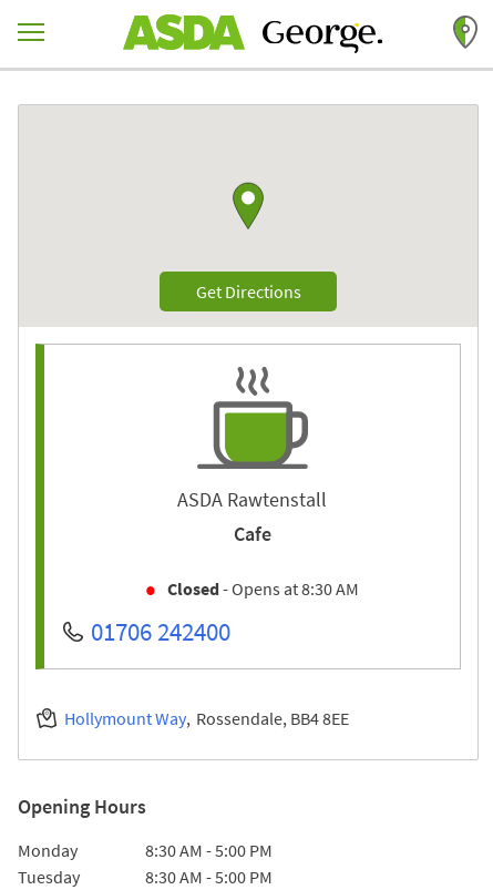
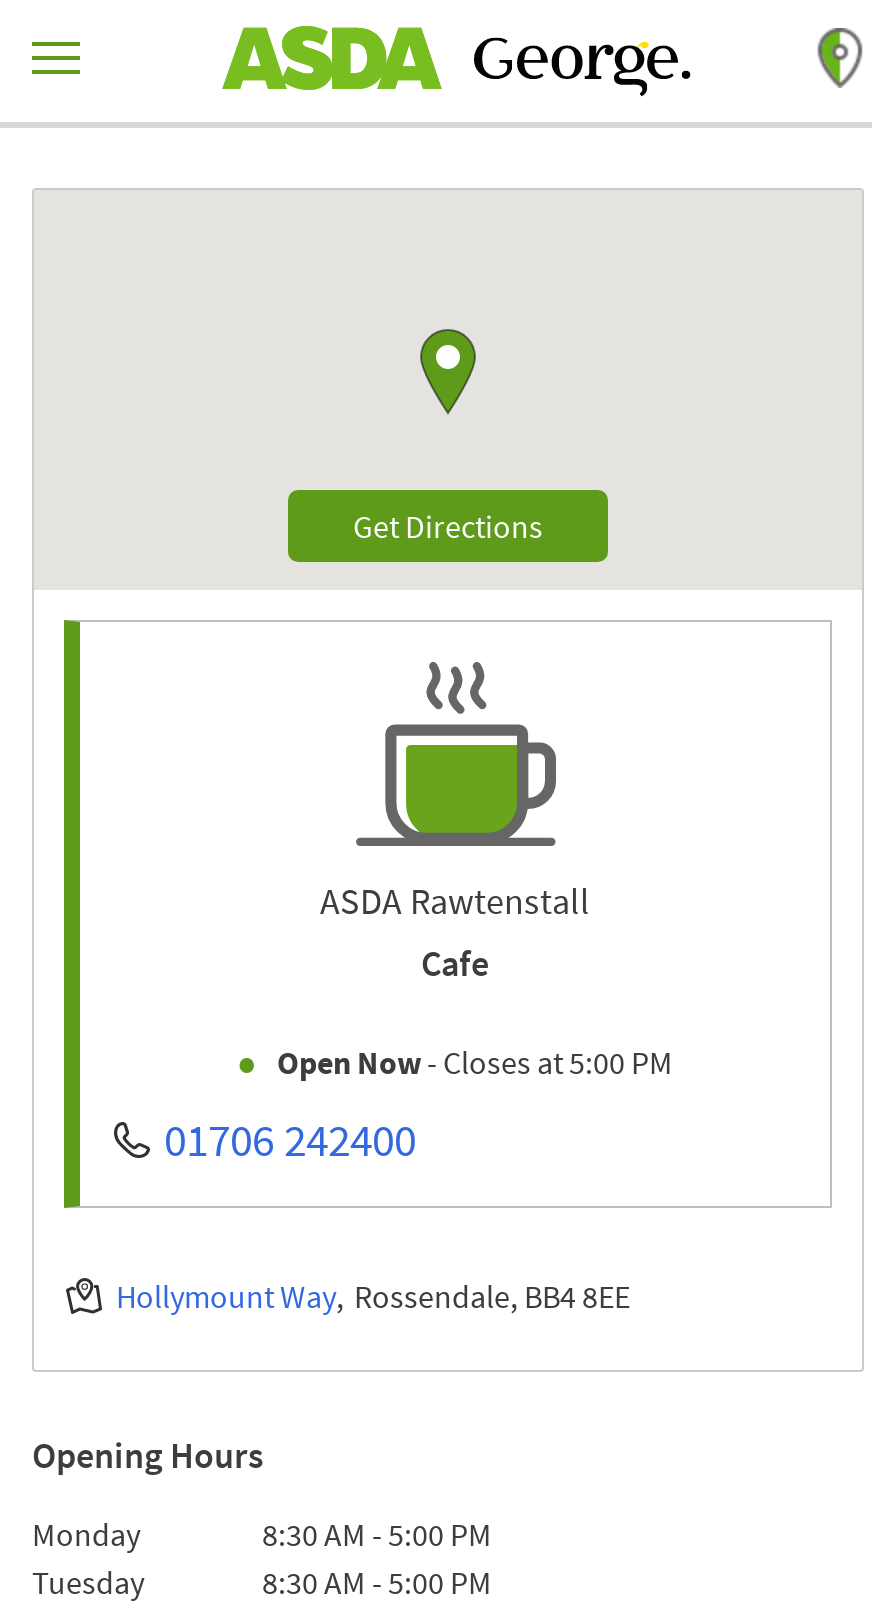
- Closed - Opens at 8:30 AM
+ Open Now - Closes at 5:00 PM
